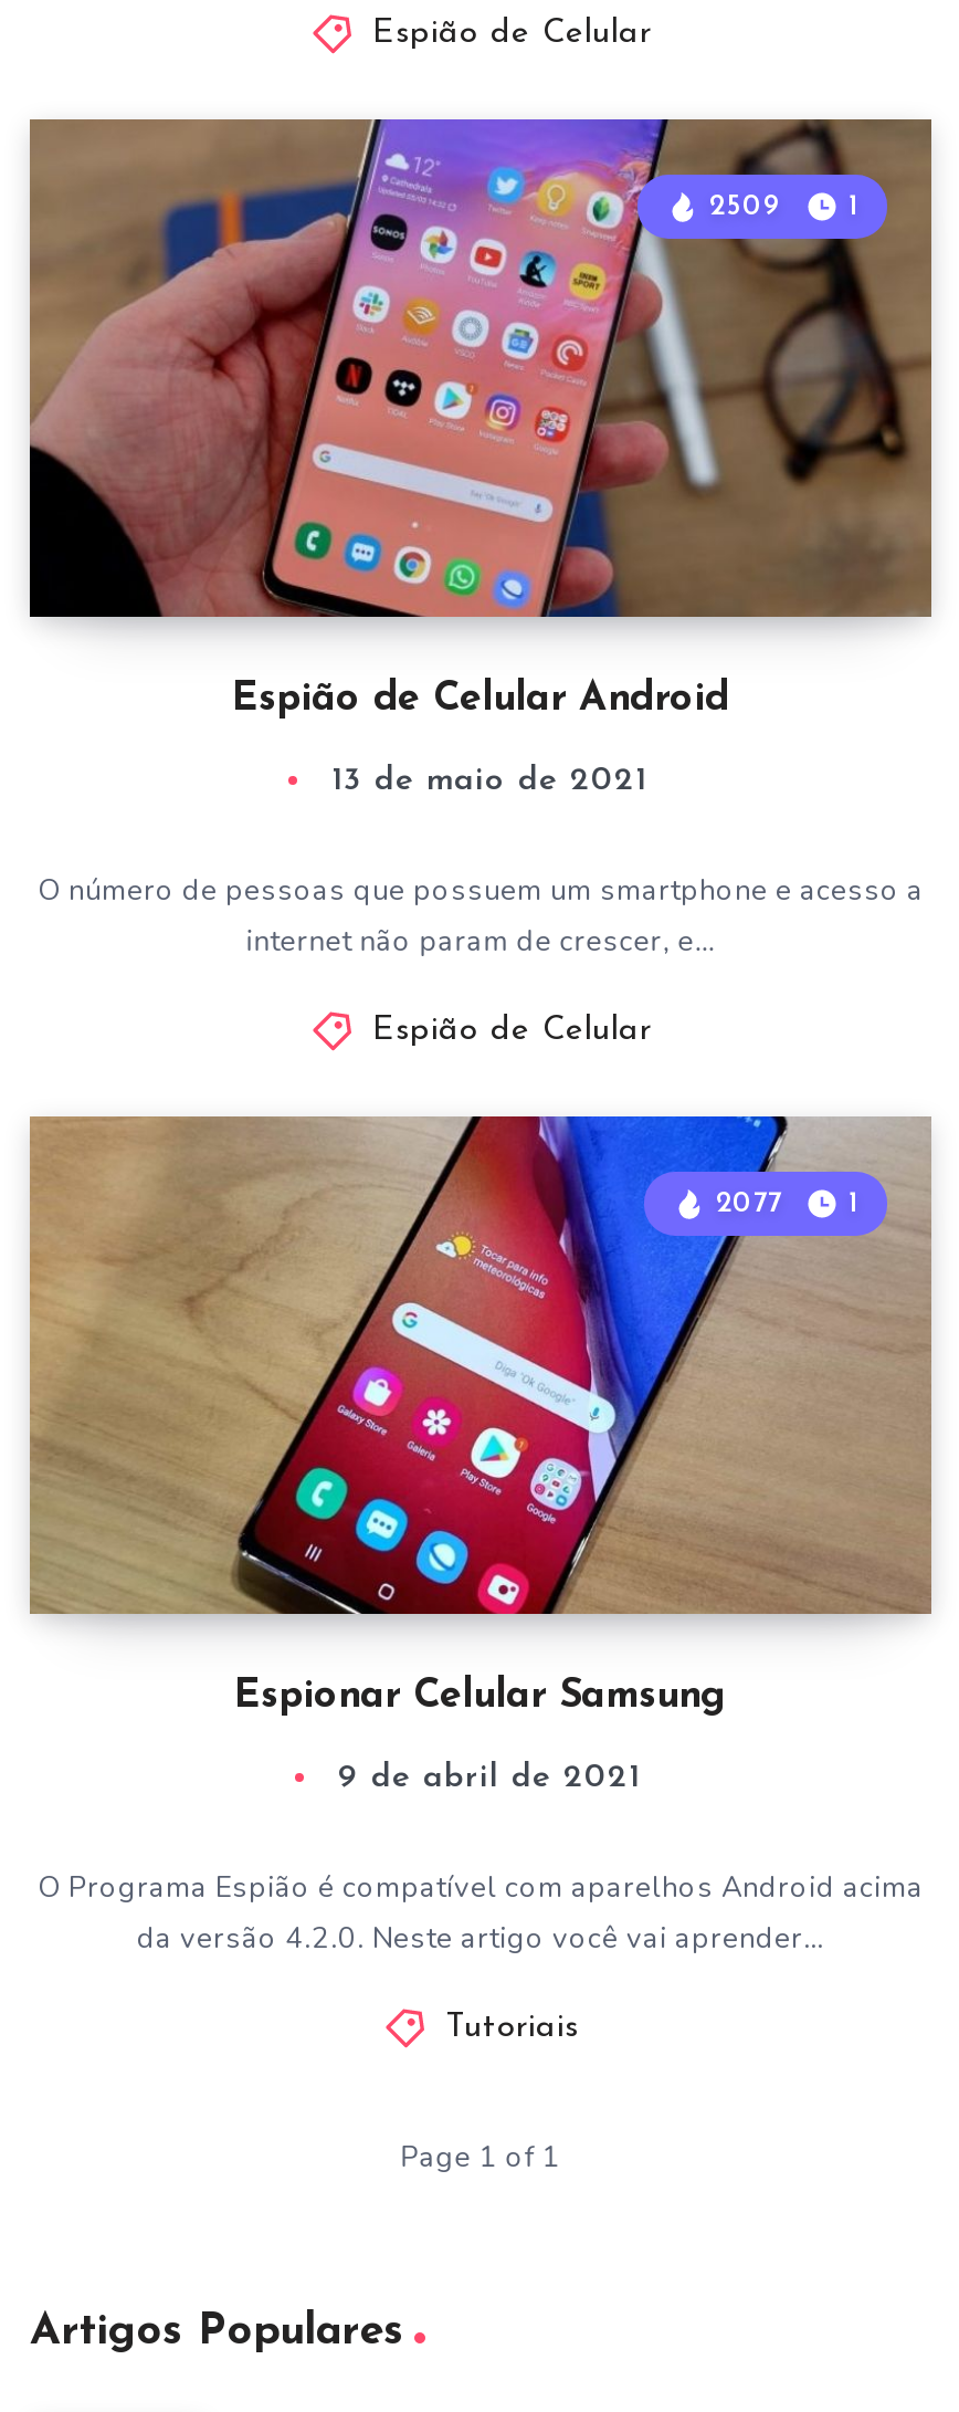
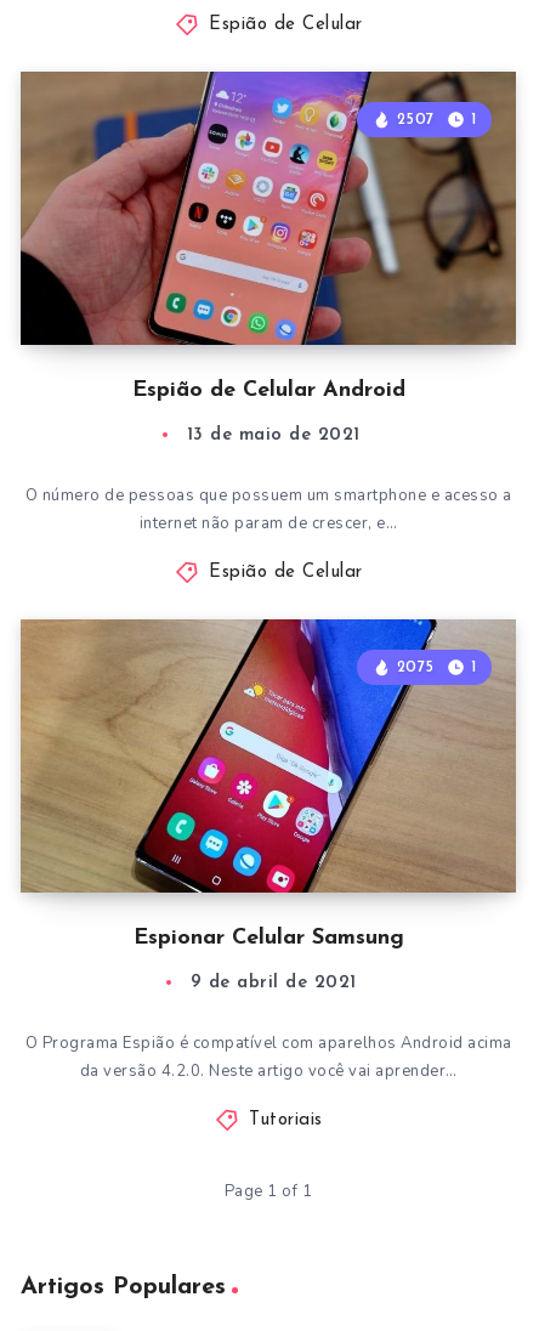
- 2509 1
+ 2507 1

- 2077 1
+ 2075 1
